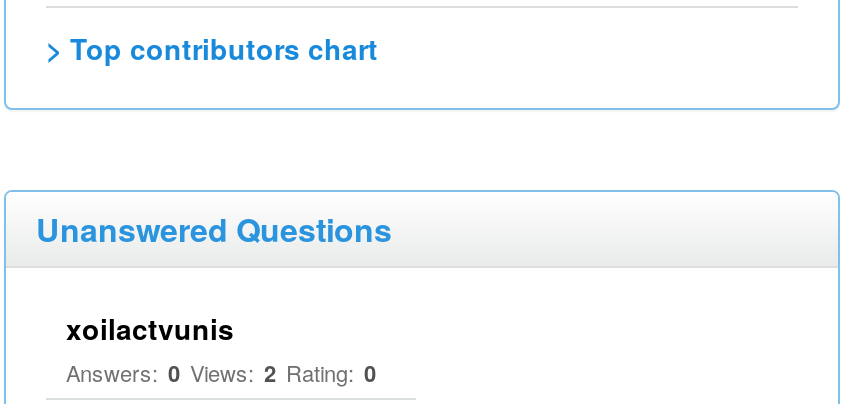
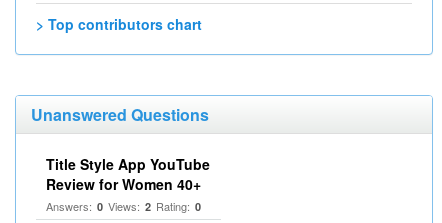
- xoilactvunis
+ Title Style App YouTube
+ Review for Women 40+
